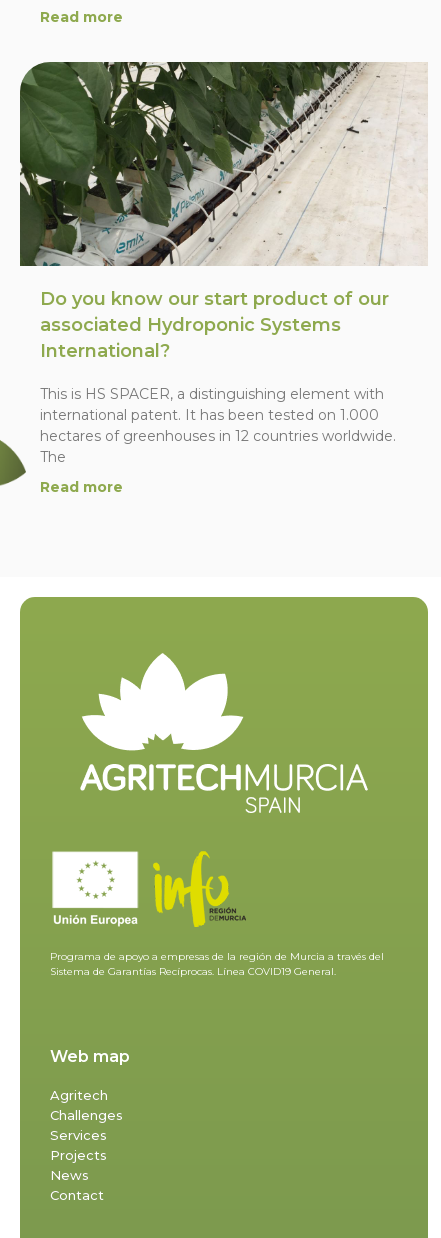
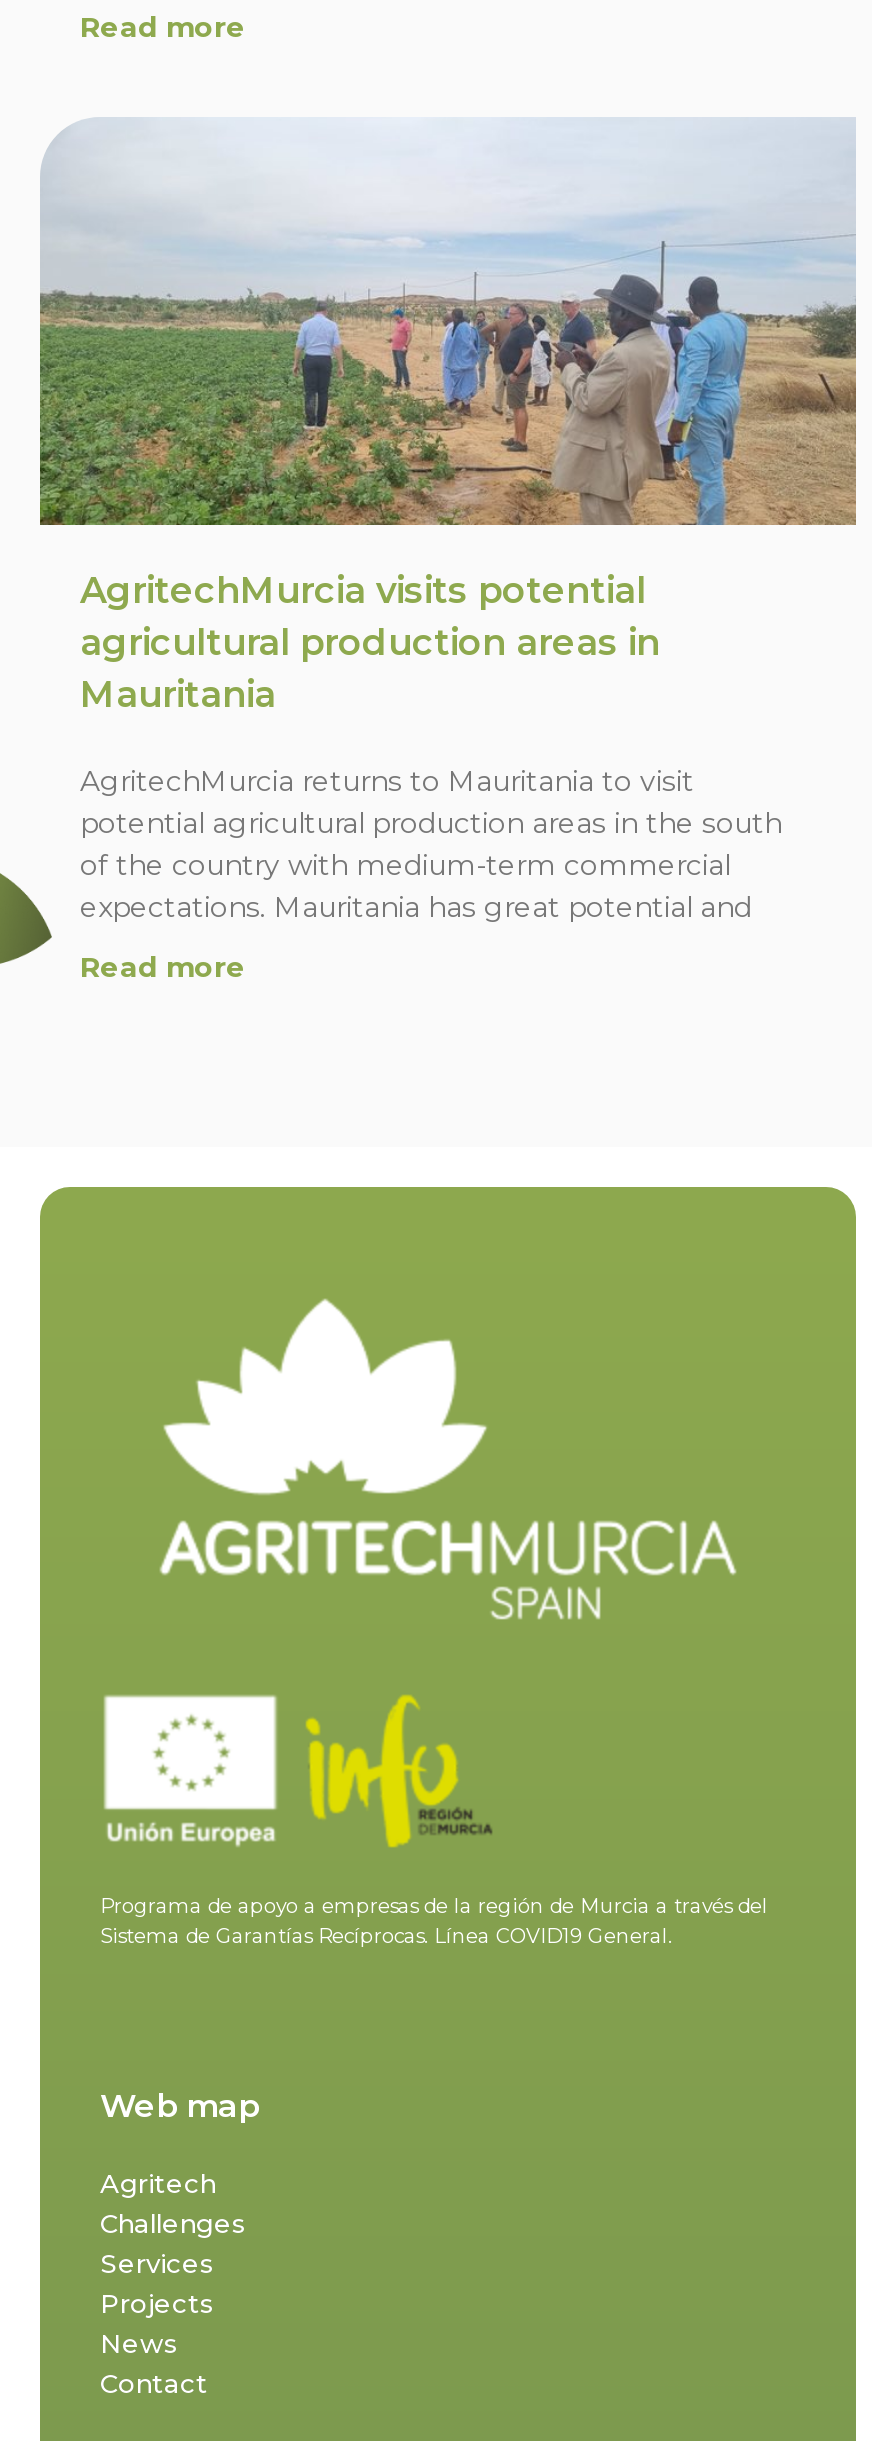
- [image]
- Do you know our start product of our
- associated Hydroponic Systems
- International?
+ [image]
+ AgritechMurcia visits potential
+ agricultural production areas in
+ Mauritania

- This is HS SPACER, a distinguishing element with
- international patent. It has been tested on 1.000
- hectares of greenhouses in 12 countries worldwide.
- The
+ AgritechMurcia returns to Mauritania to visit
+ potential agricultural production areas in the south
+ of the country with medium-term commercial
+ expectations. Mauritania has great potential and
